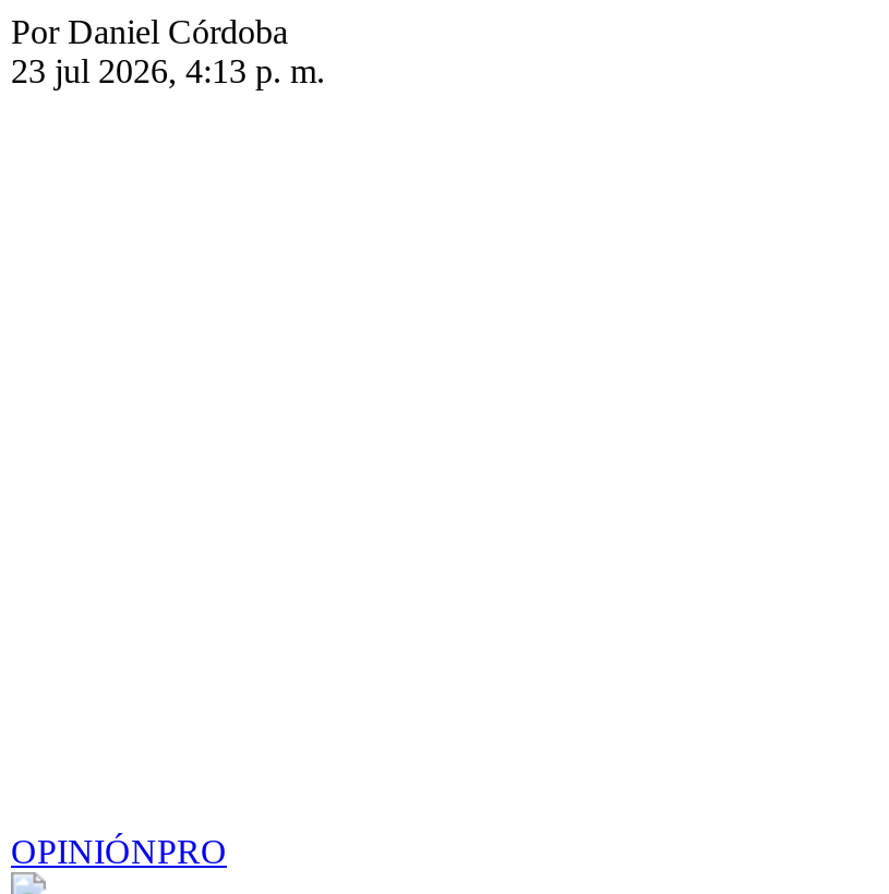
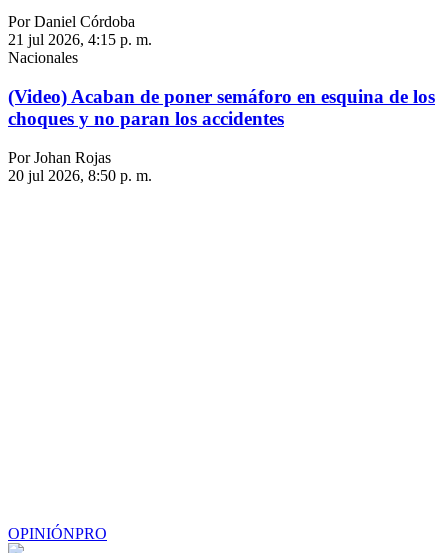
- 23 jul 2026, 4:13 p. m.
+ 21 jul 2026, 4:15 p. m.
+ Nacionales
+ (Video) Acaban de poner semáforo en esquina de los
+ choques y no paran los accidentes
+ Por Johan Rojas
+ 20 jul 2026, 8:50 p. m.
